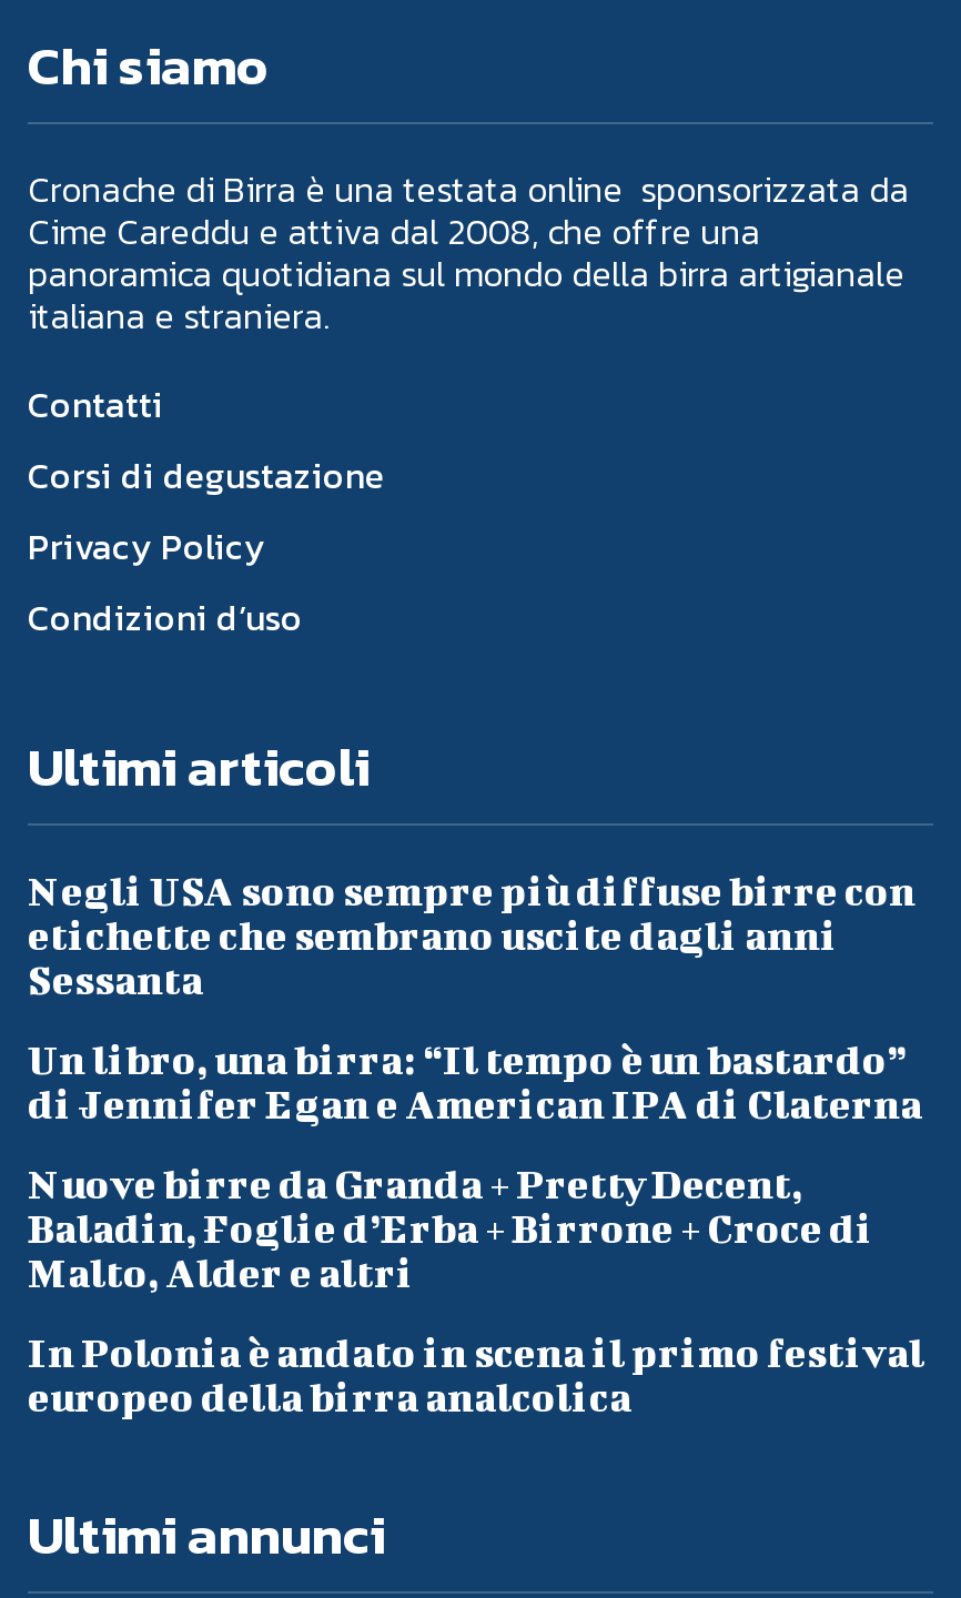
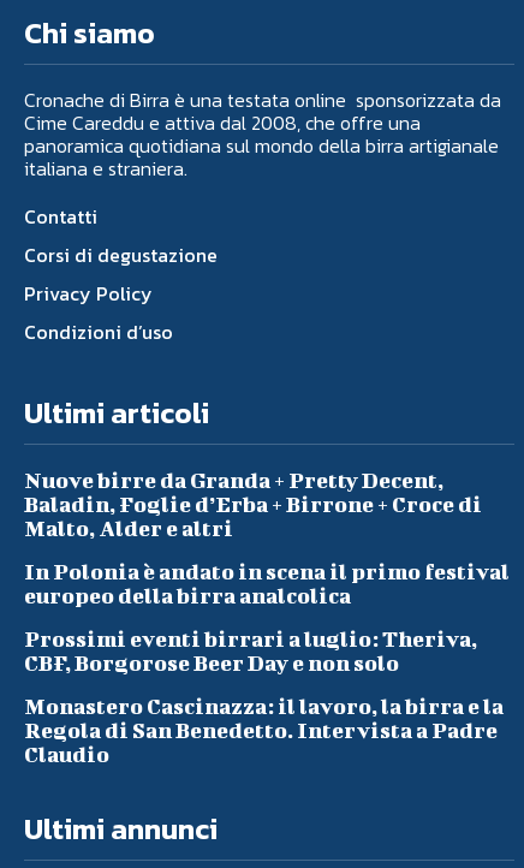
- Negli USA sono sempre più diffuse birre con
- etichette che sembrano uscite dagli anni
- Sessanta
- Un libro, una birra: “Il tempo è un bastardo”
- di Jennifer Egan e American IPA di Claterna

moved up: Nuove birre da Granda + Pretty Decent, | Baladin, Foglie d’Erba + Birrone + Croce di | Malto, Alder e altri | In Polonia è andato in scena il primo festival | europeo della birra analcolica

+ Prossimi eventi birrari a luglio: Theriva,
+ CBF, Borgorose Beer Day e non solo
+ Monastero Cascinazza: il lavoro, la birra e la
+ Regola di San Benedetto. Intervista a Padre
+ Claudio
